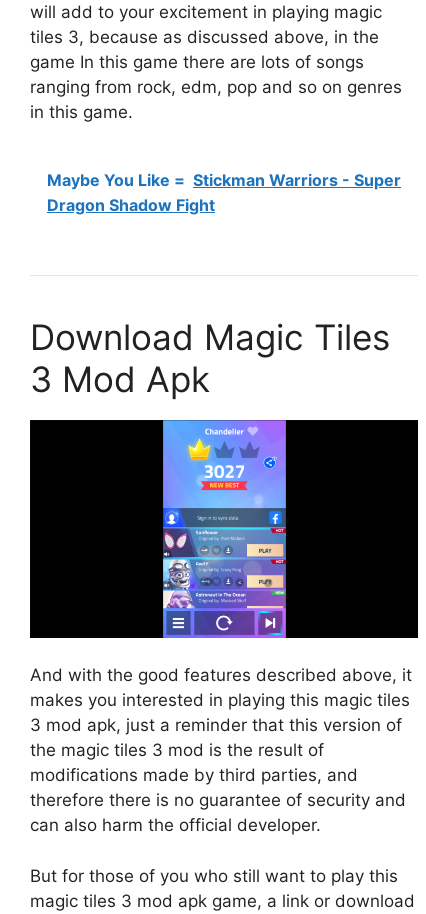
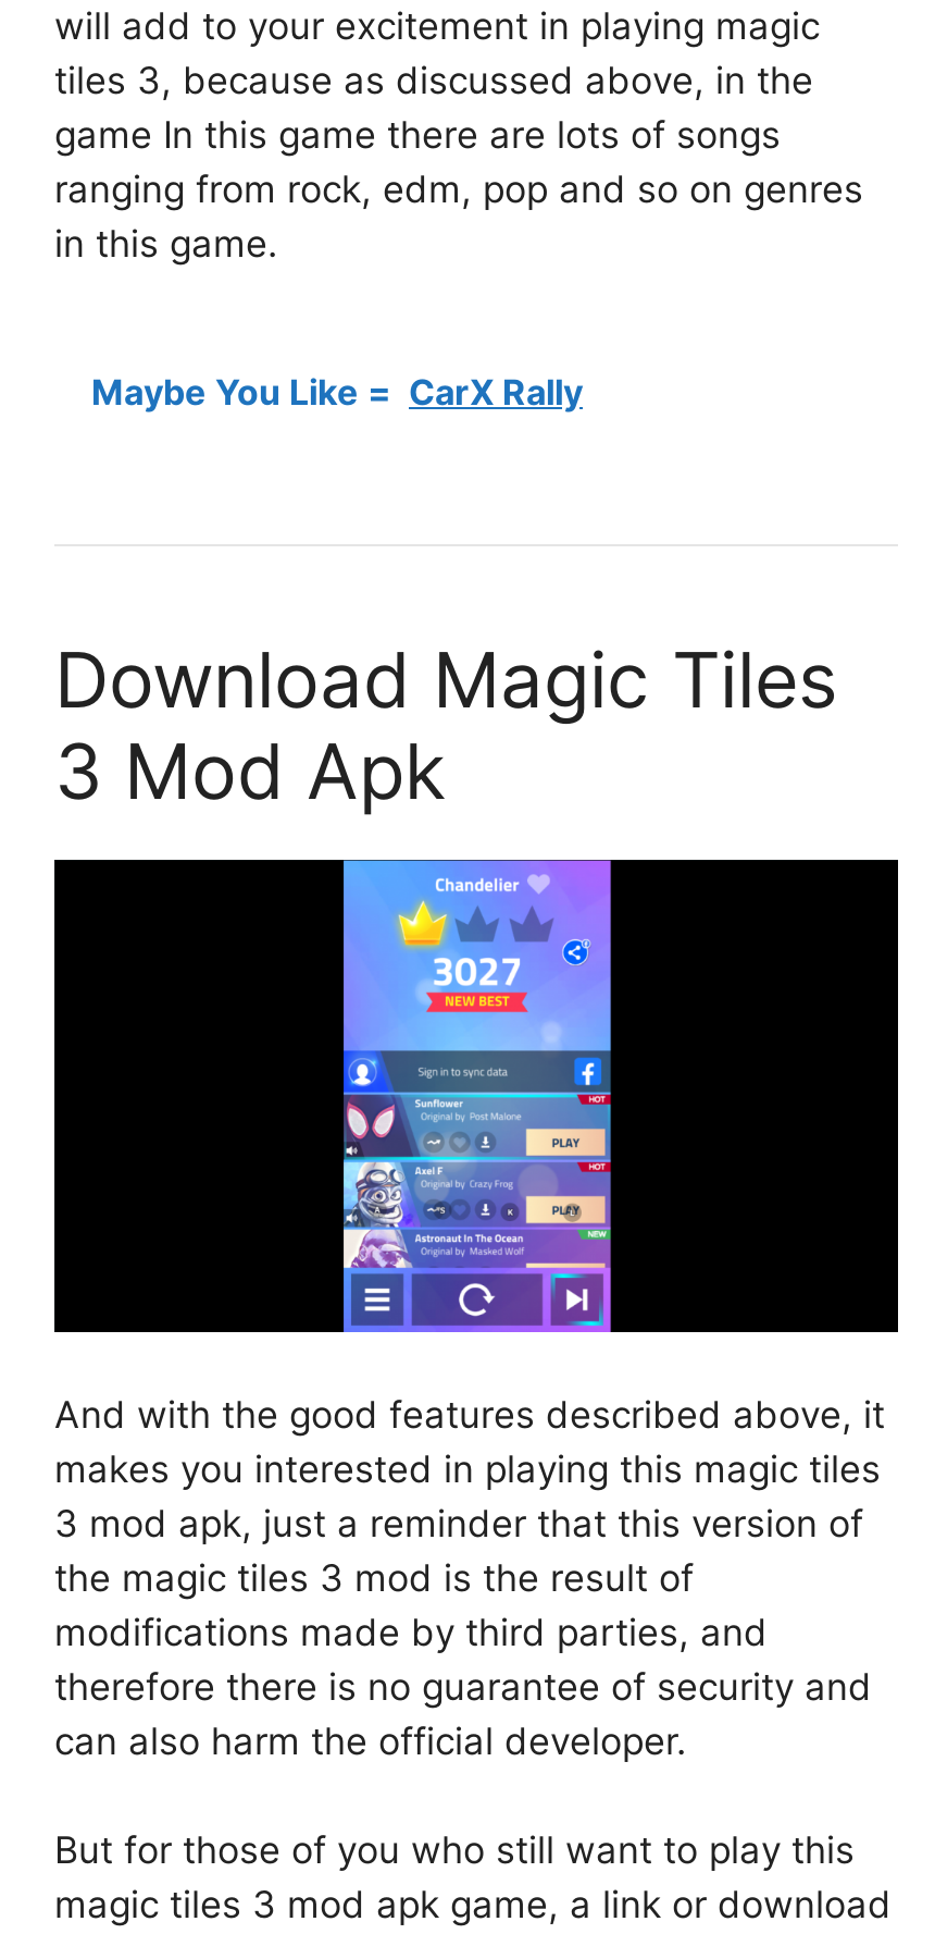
- Maybe You Like = Stickman Warriors - Super
- Dragon Shadow Fight
+ Maybe You Like = CarX Rally
